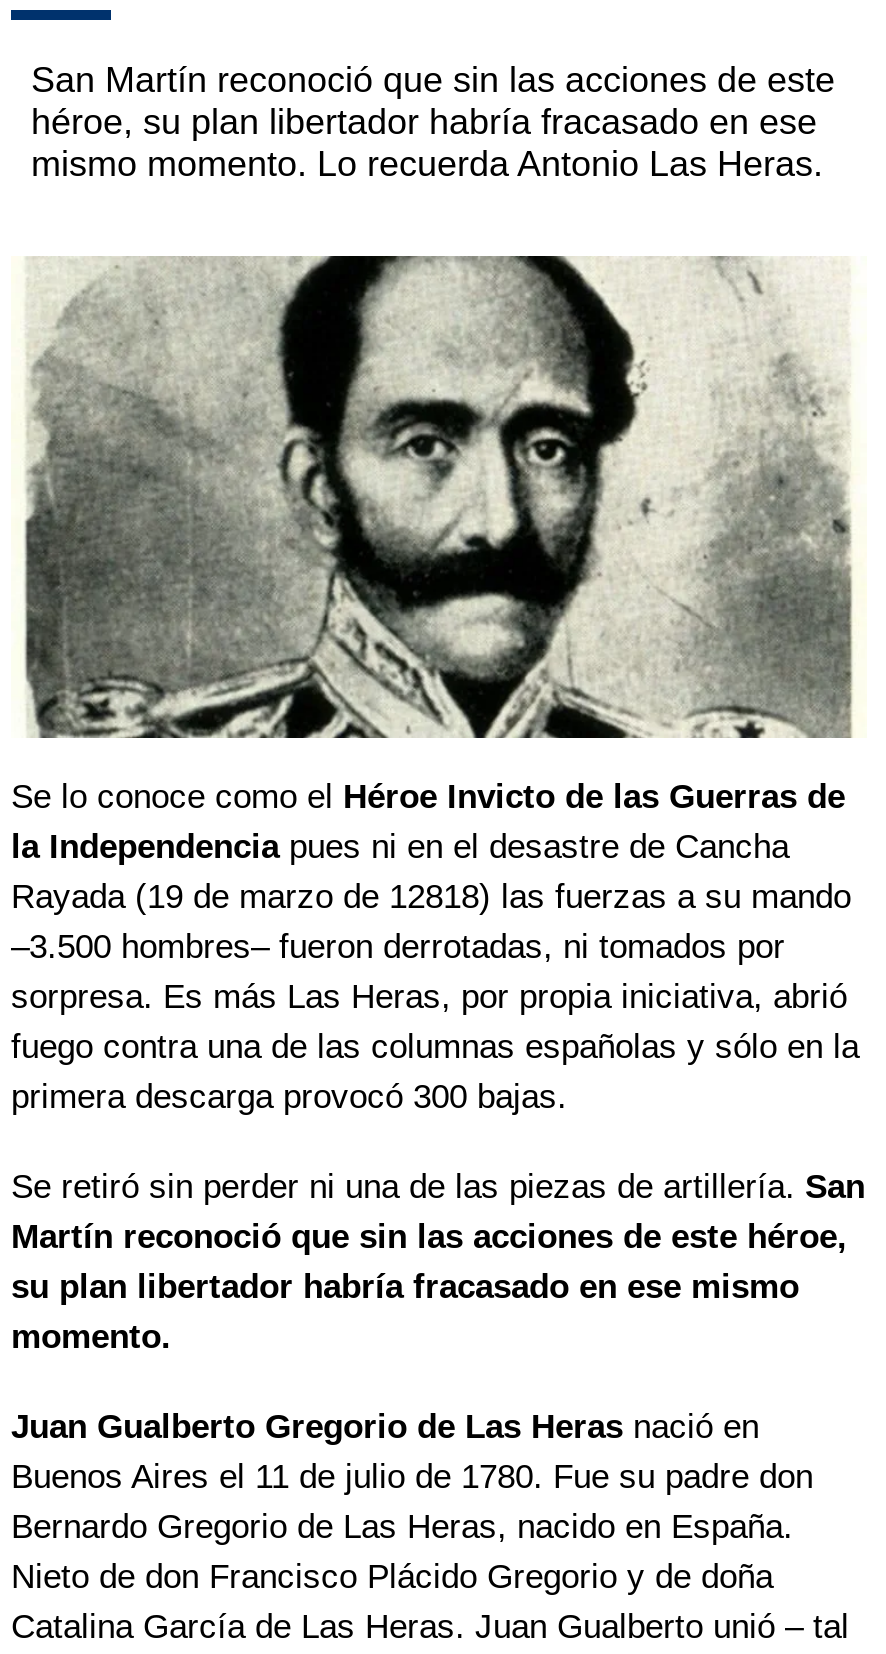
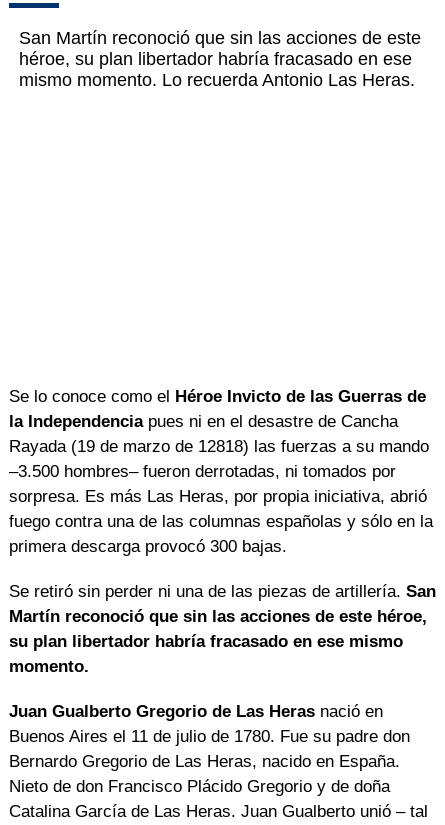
- [image]
